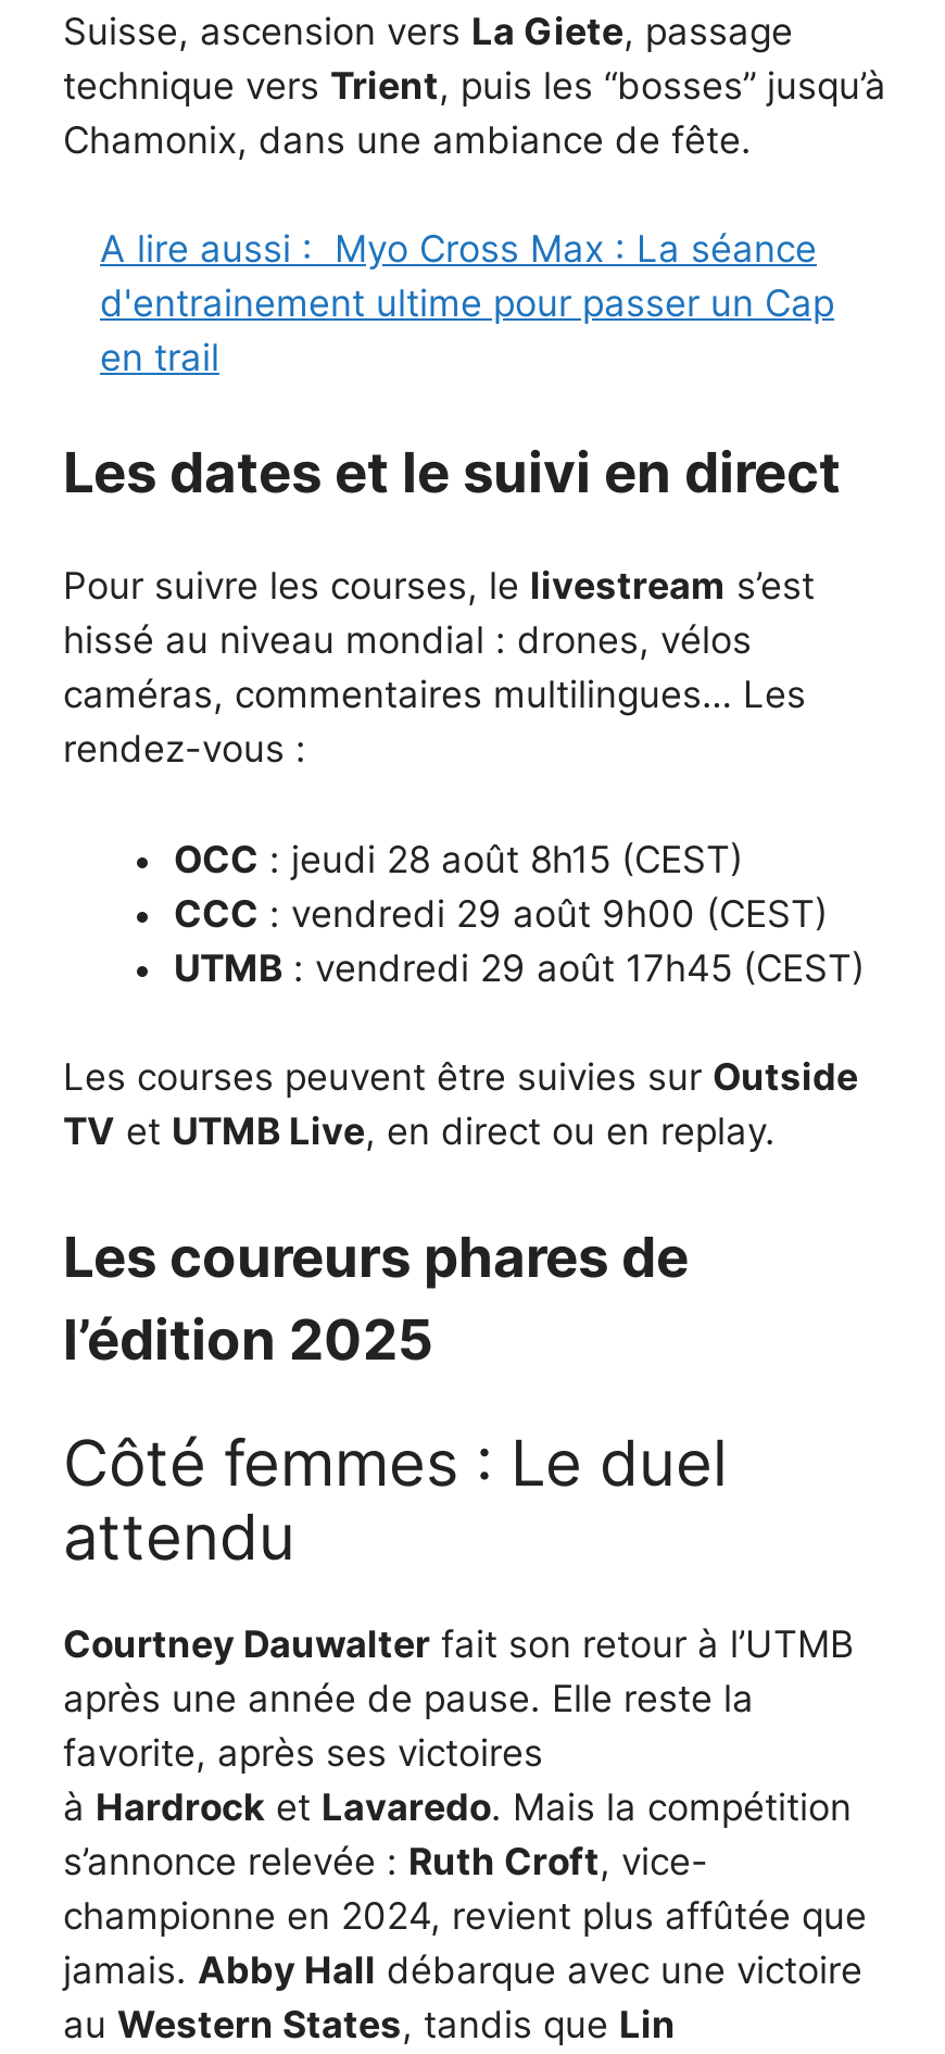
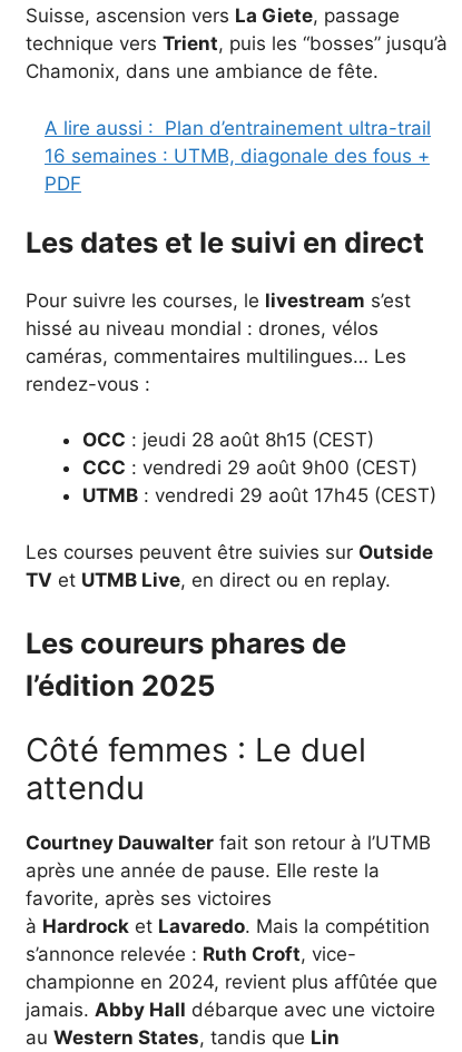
- A lire aussi : Myo Cross Max : La séance
- d'entrainement ultime pour passer un Cap
- en trail
+ A lire aussi : Plan d’entrainement ultra-trail
+ 16 semaines : UTMB, diagonale des fous +
+ PDF
